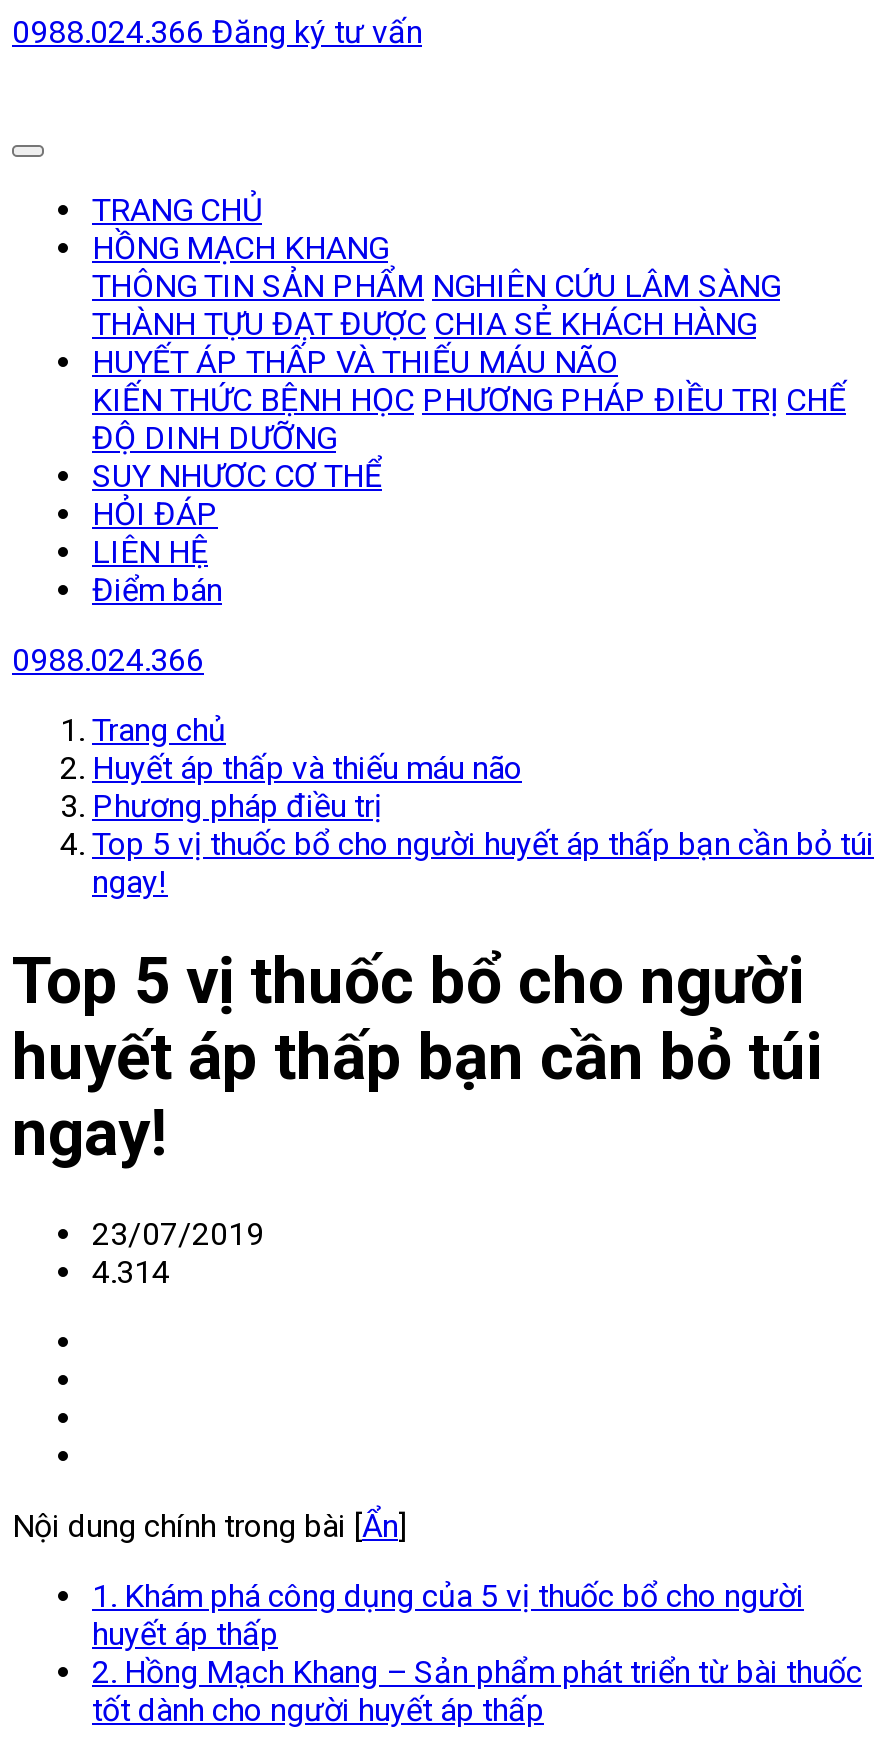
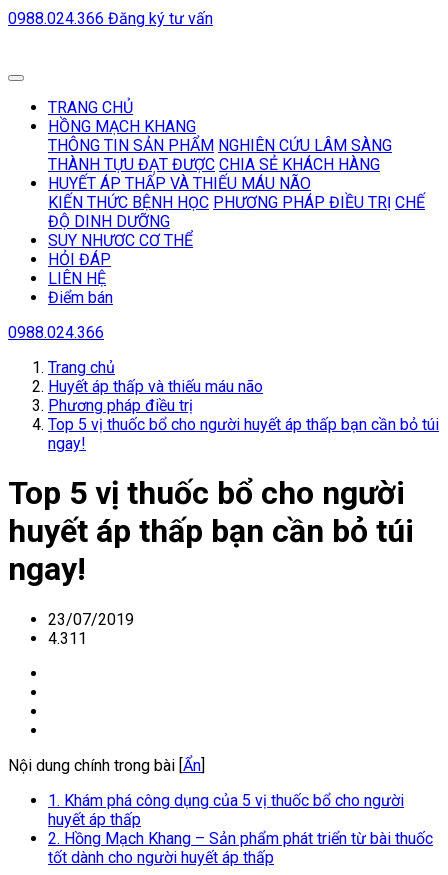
- 4.314
+ 4.311
